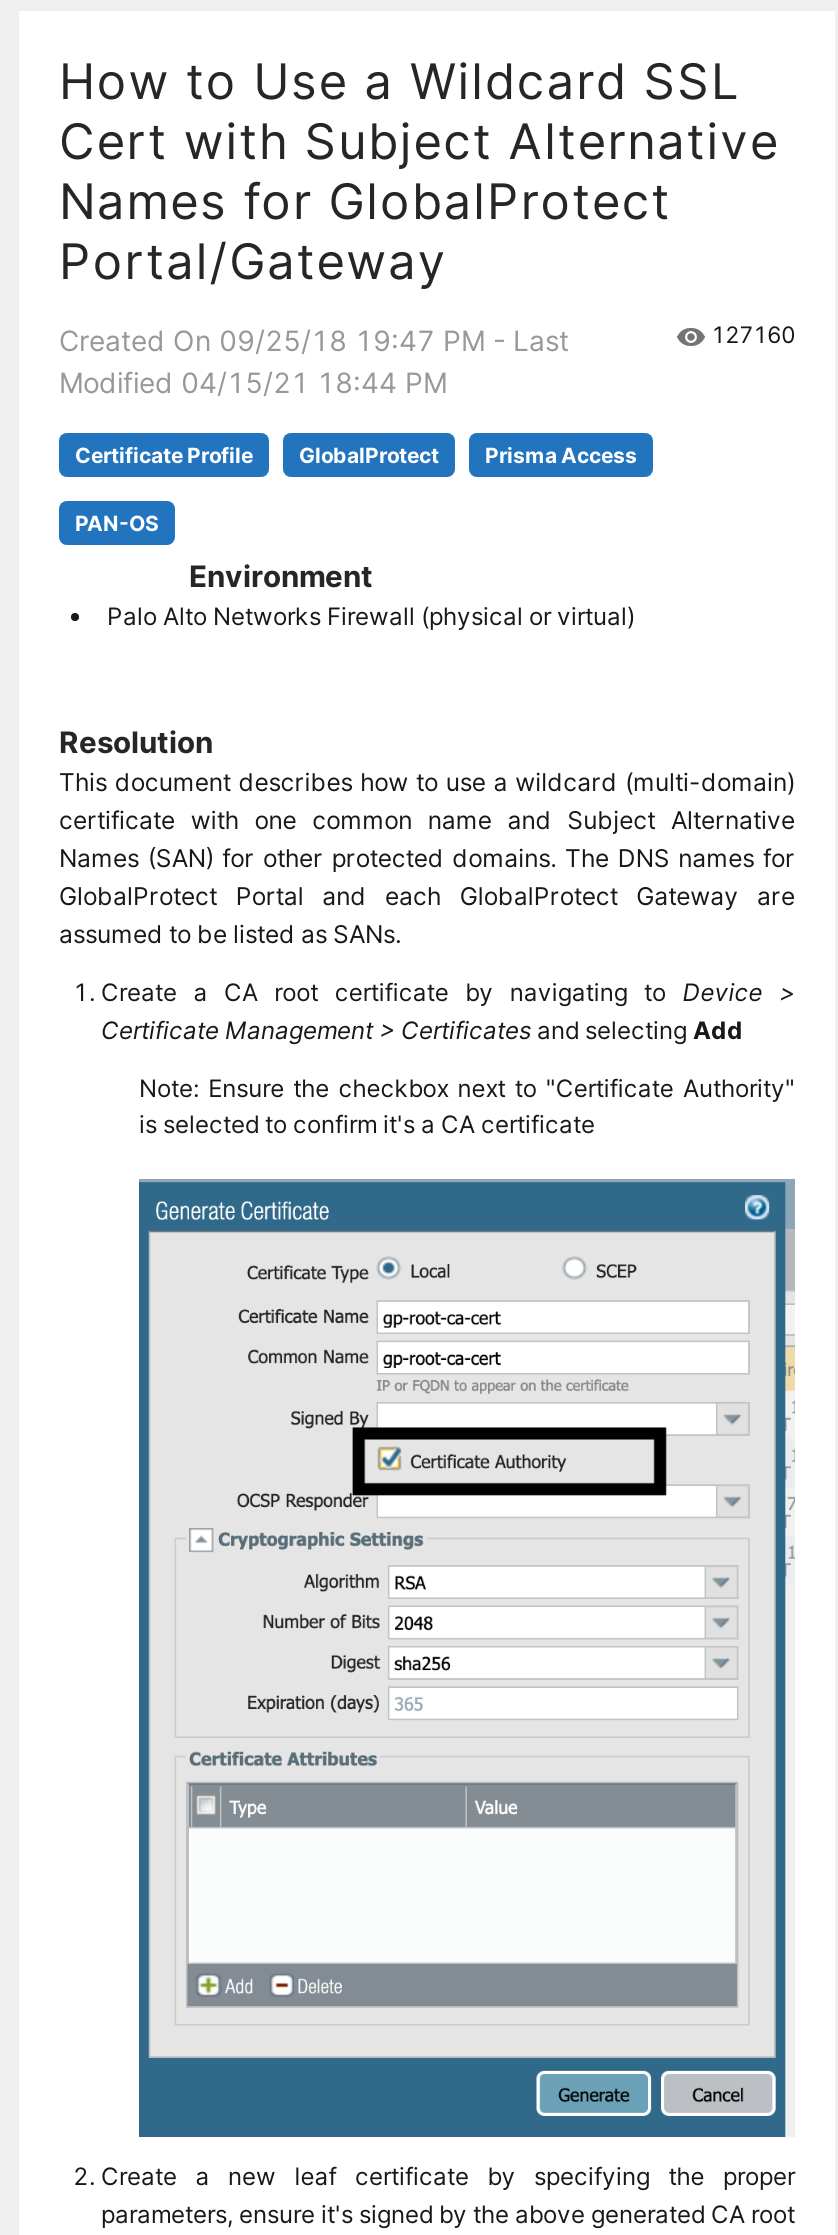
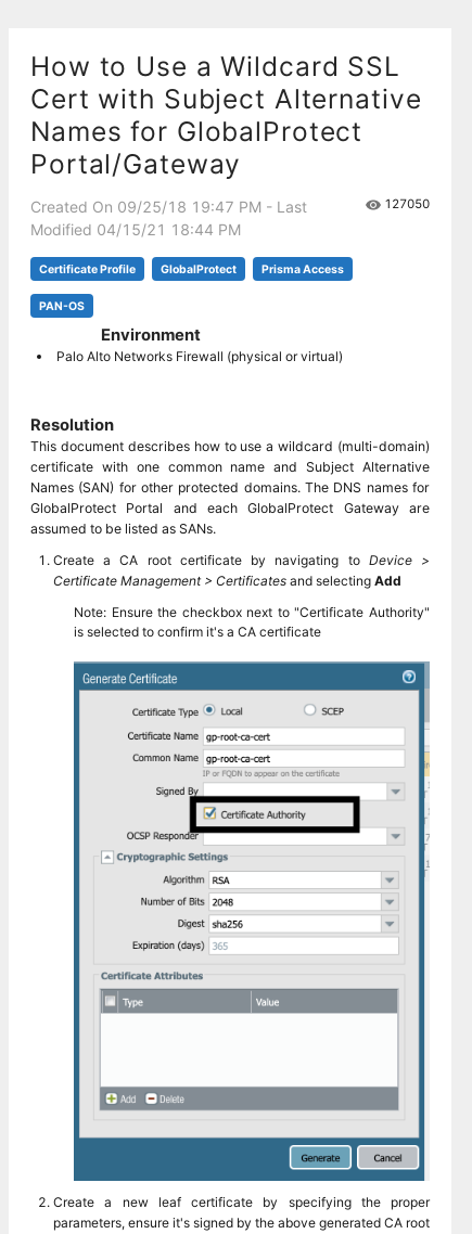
- 127160
+ 127050
